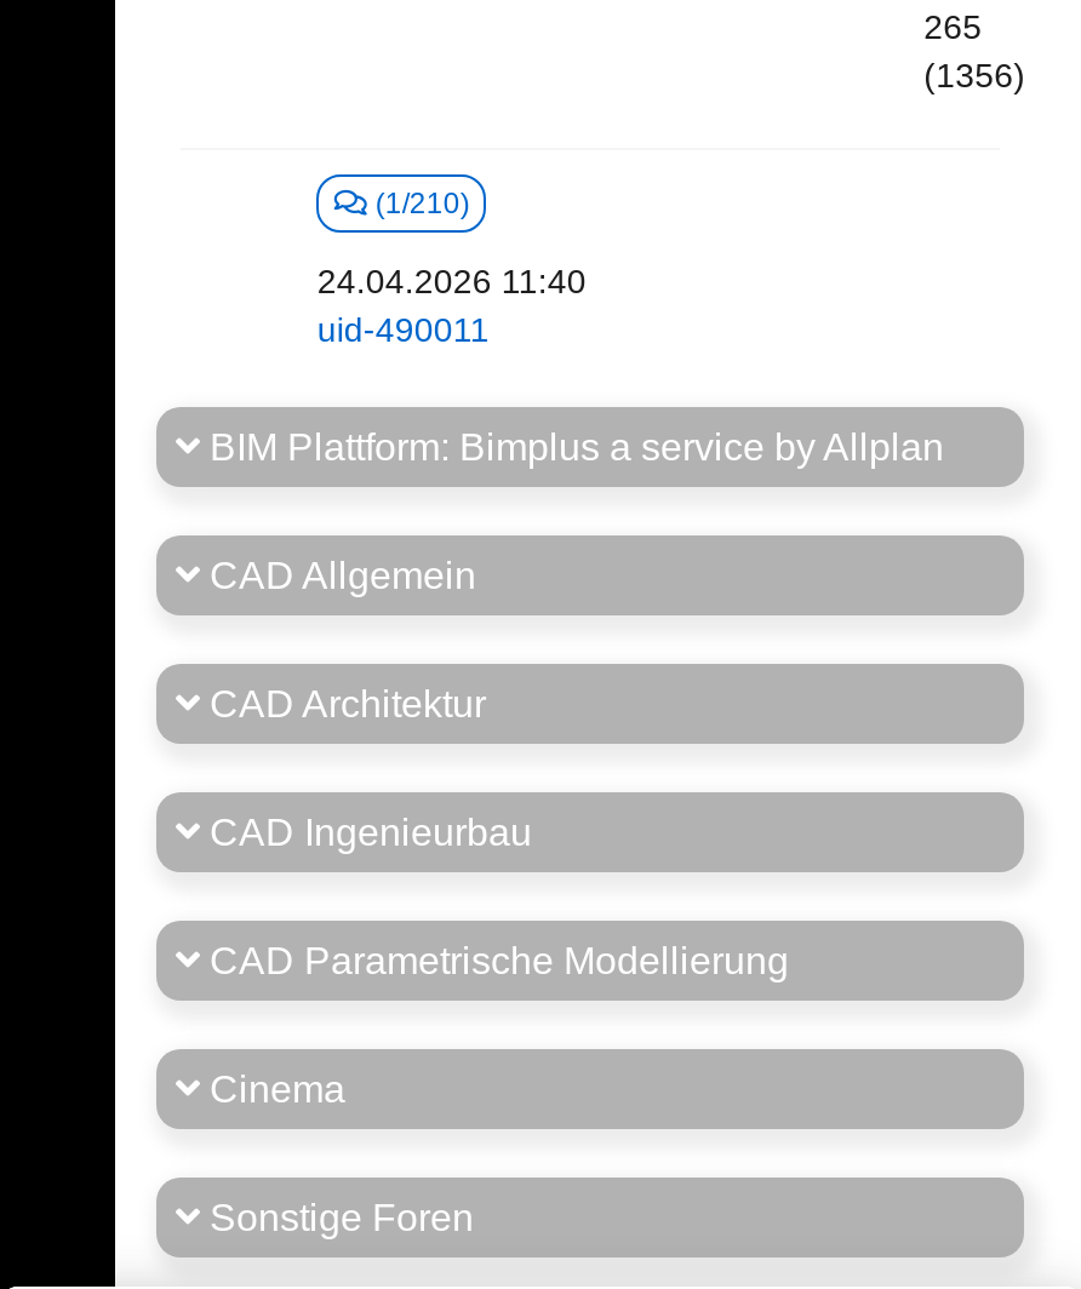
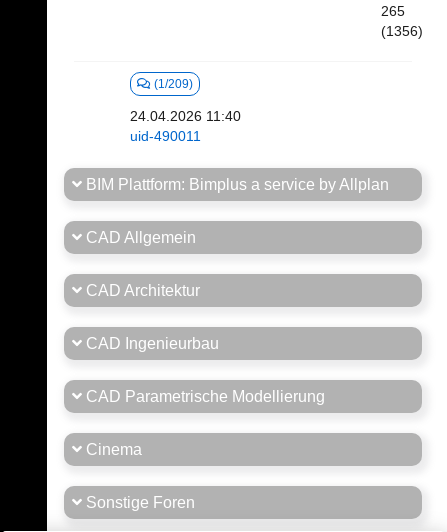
- (1/210)
+ (1/209)
